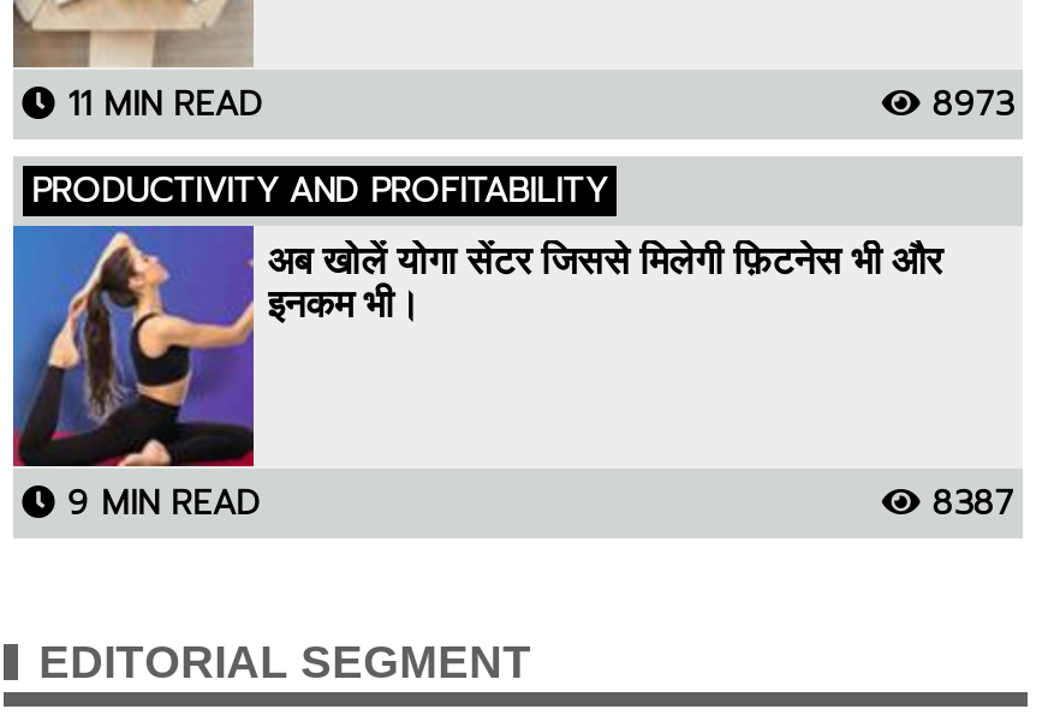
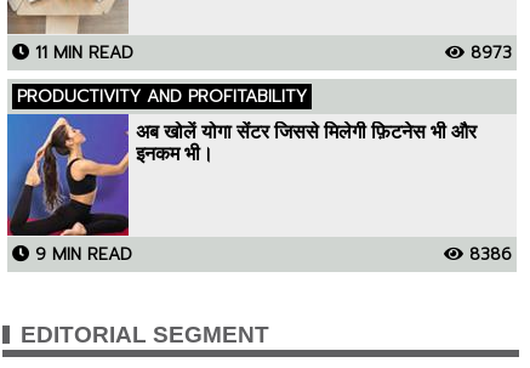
- 8387
+ 8386
